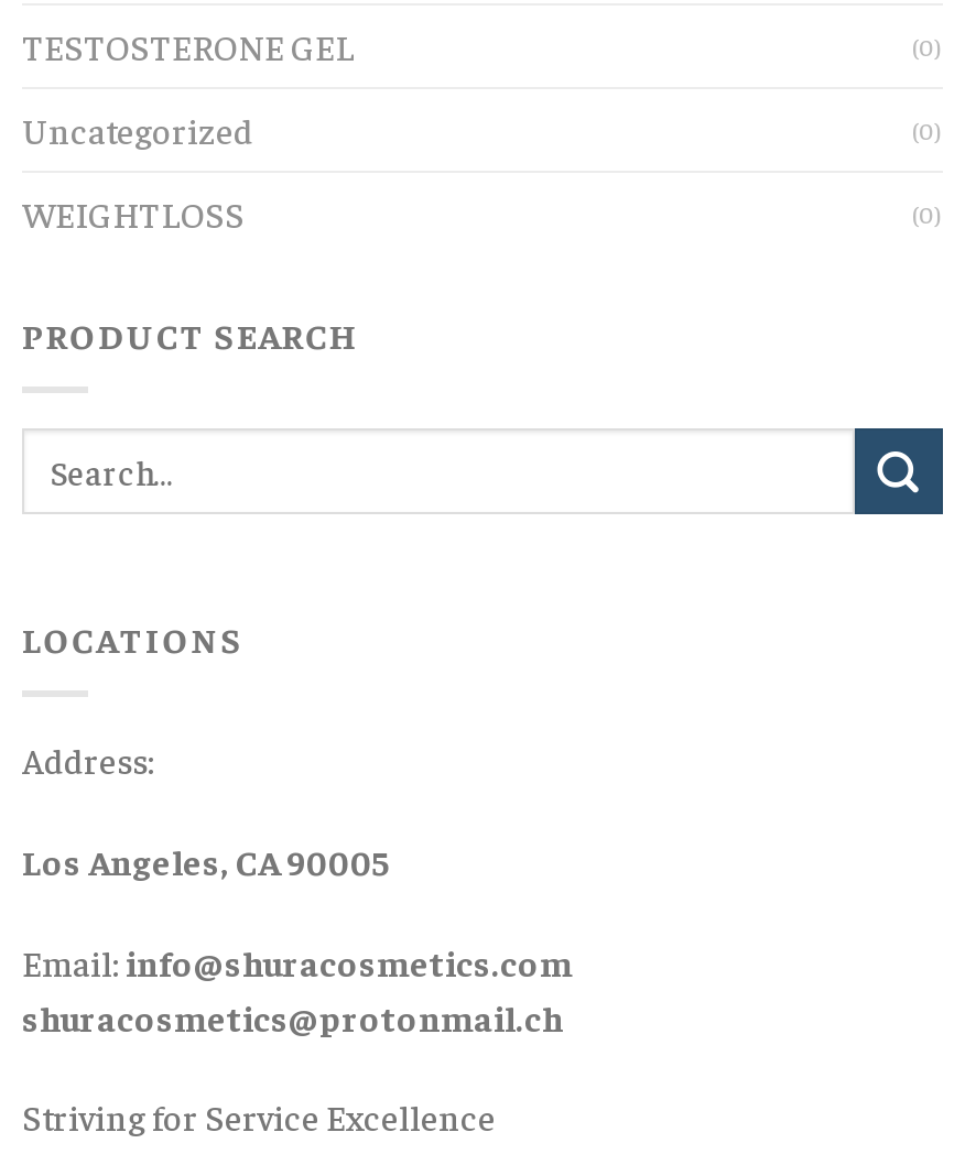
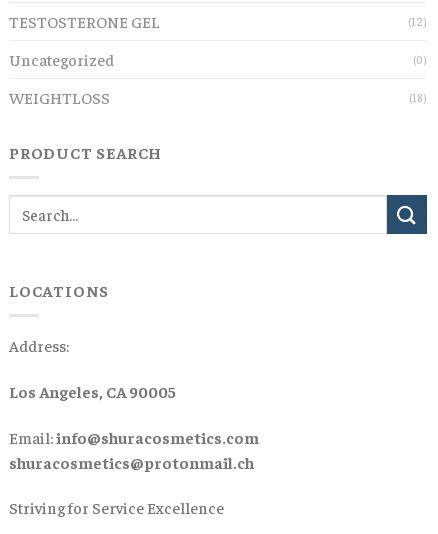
- (0)
+ (12)

- (0)
+ (18)
